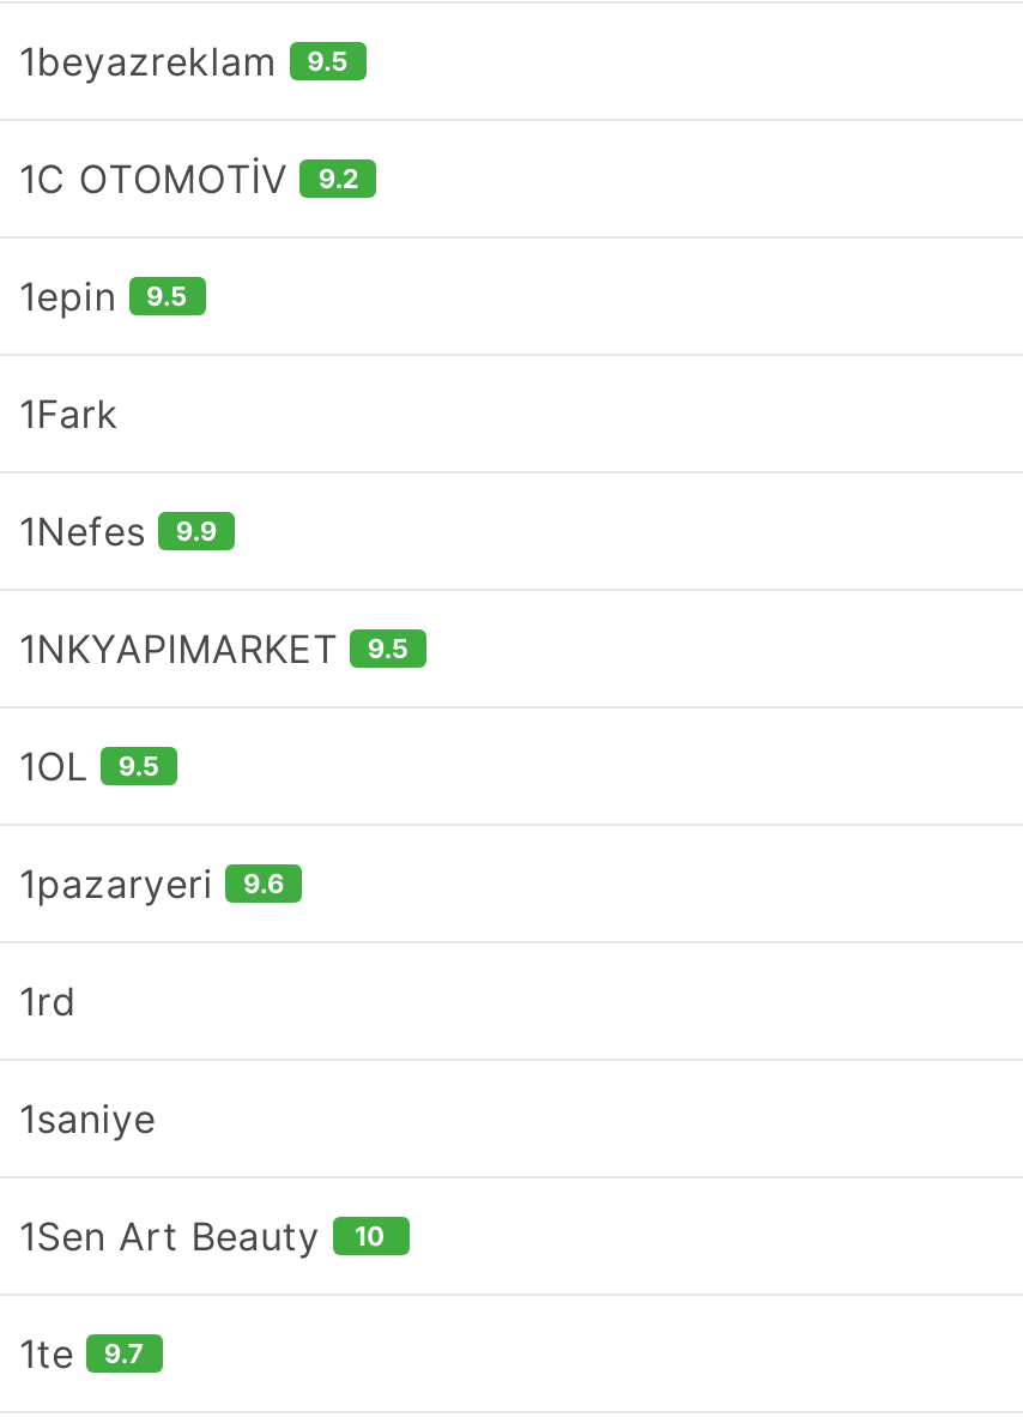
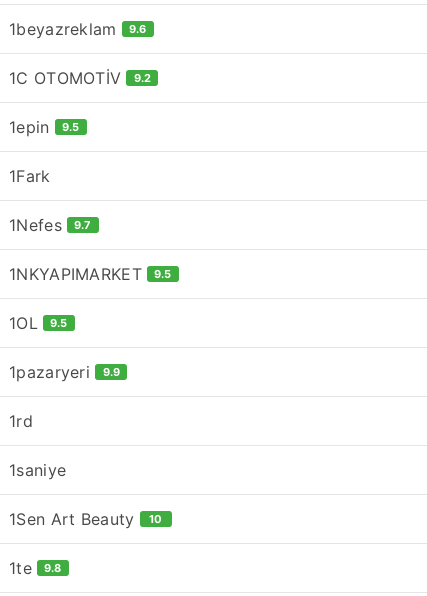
- 1beyazreklam 9.5
+ 1beyazreklam 9.6

- 1Nefes 9.9
+ 1Nefes 9.7

- 1pazaryeri 9.6
+ 1pazaryeri 9.9

- 1te 9.7
+ 1te 9.8
